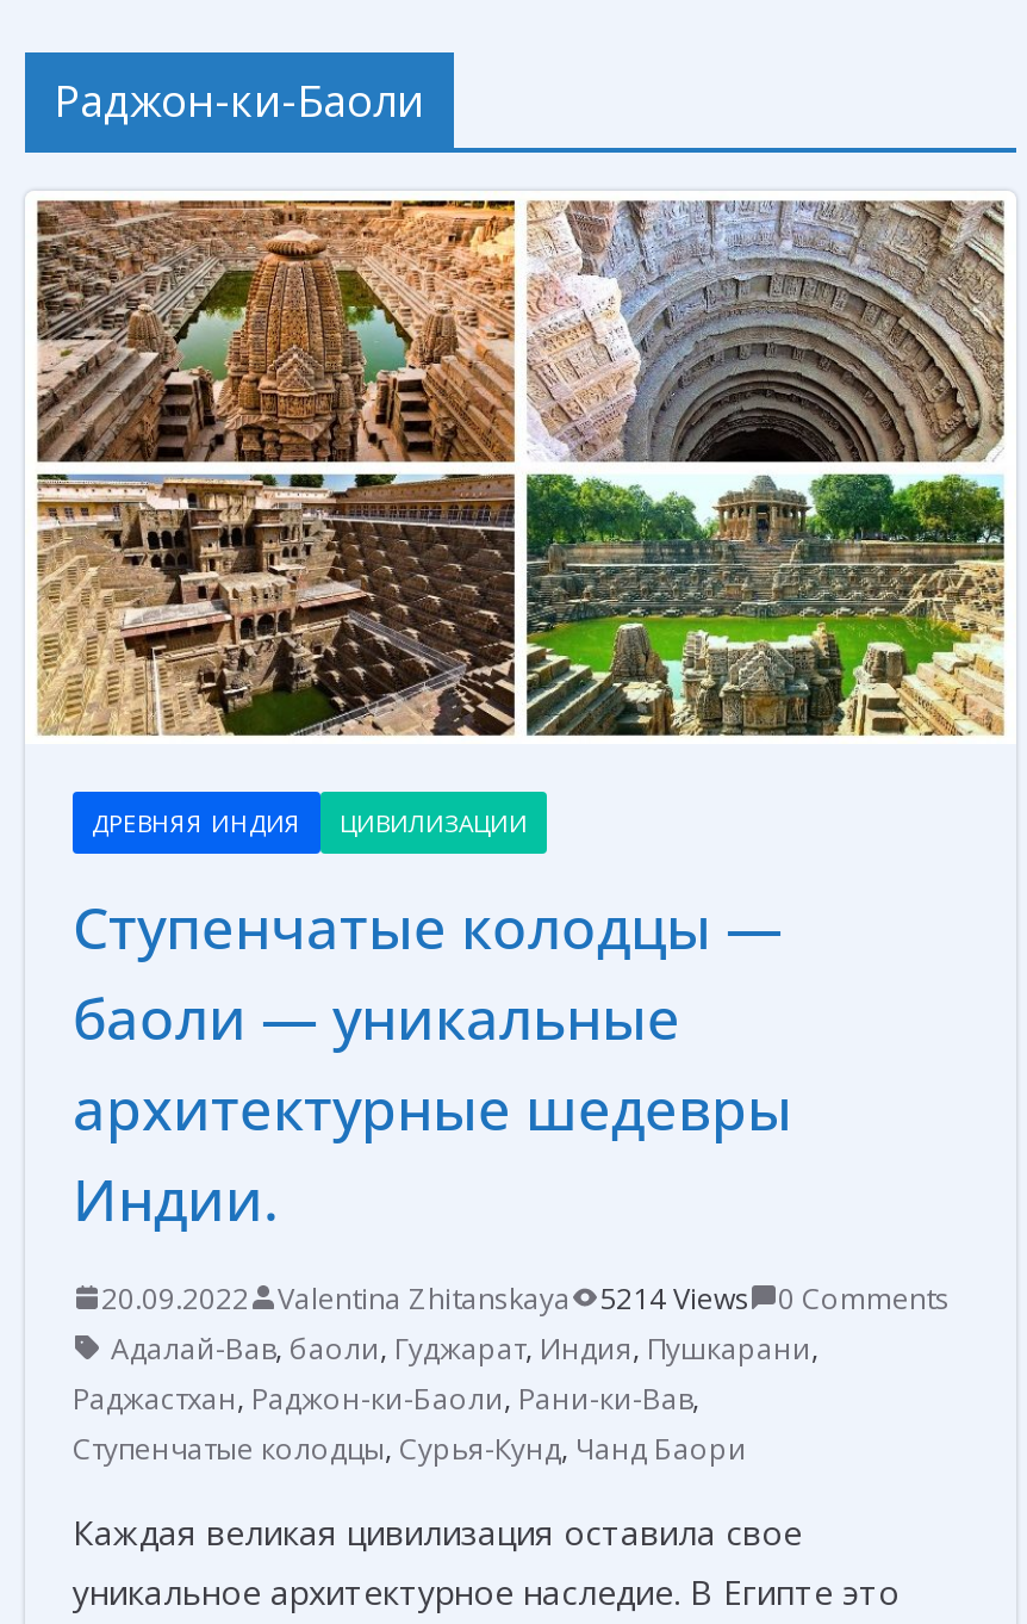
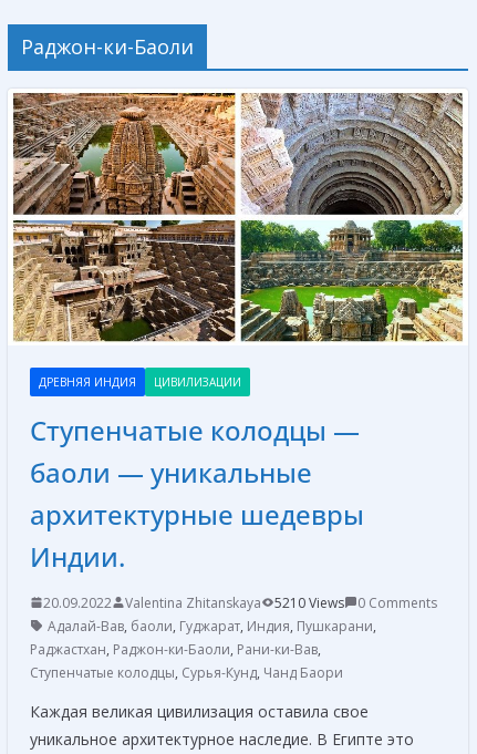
- 20.09.2022 Valentina Zhitanskaya 5214 Views 0 Comments
+ 20.09.2022 Valentina Zhitanskaya 5210 Views 0 Comments
